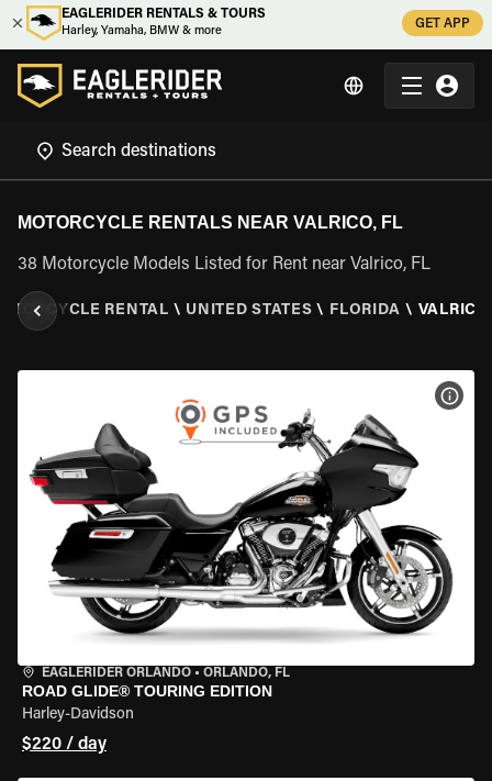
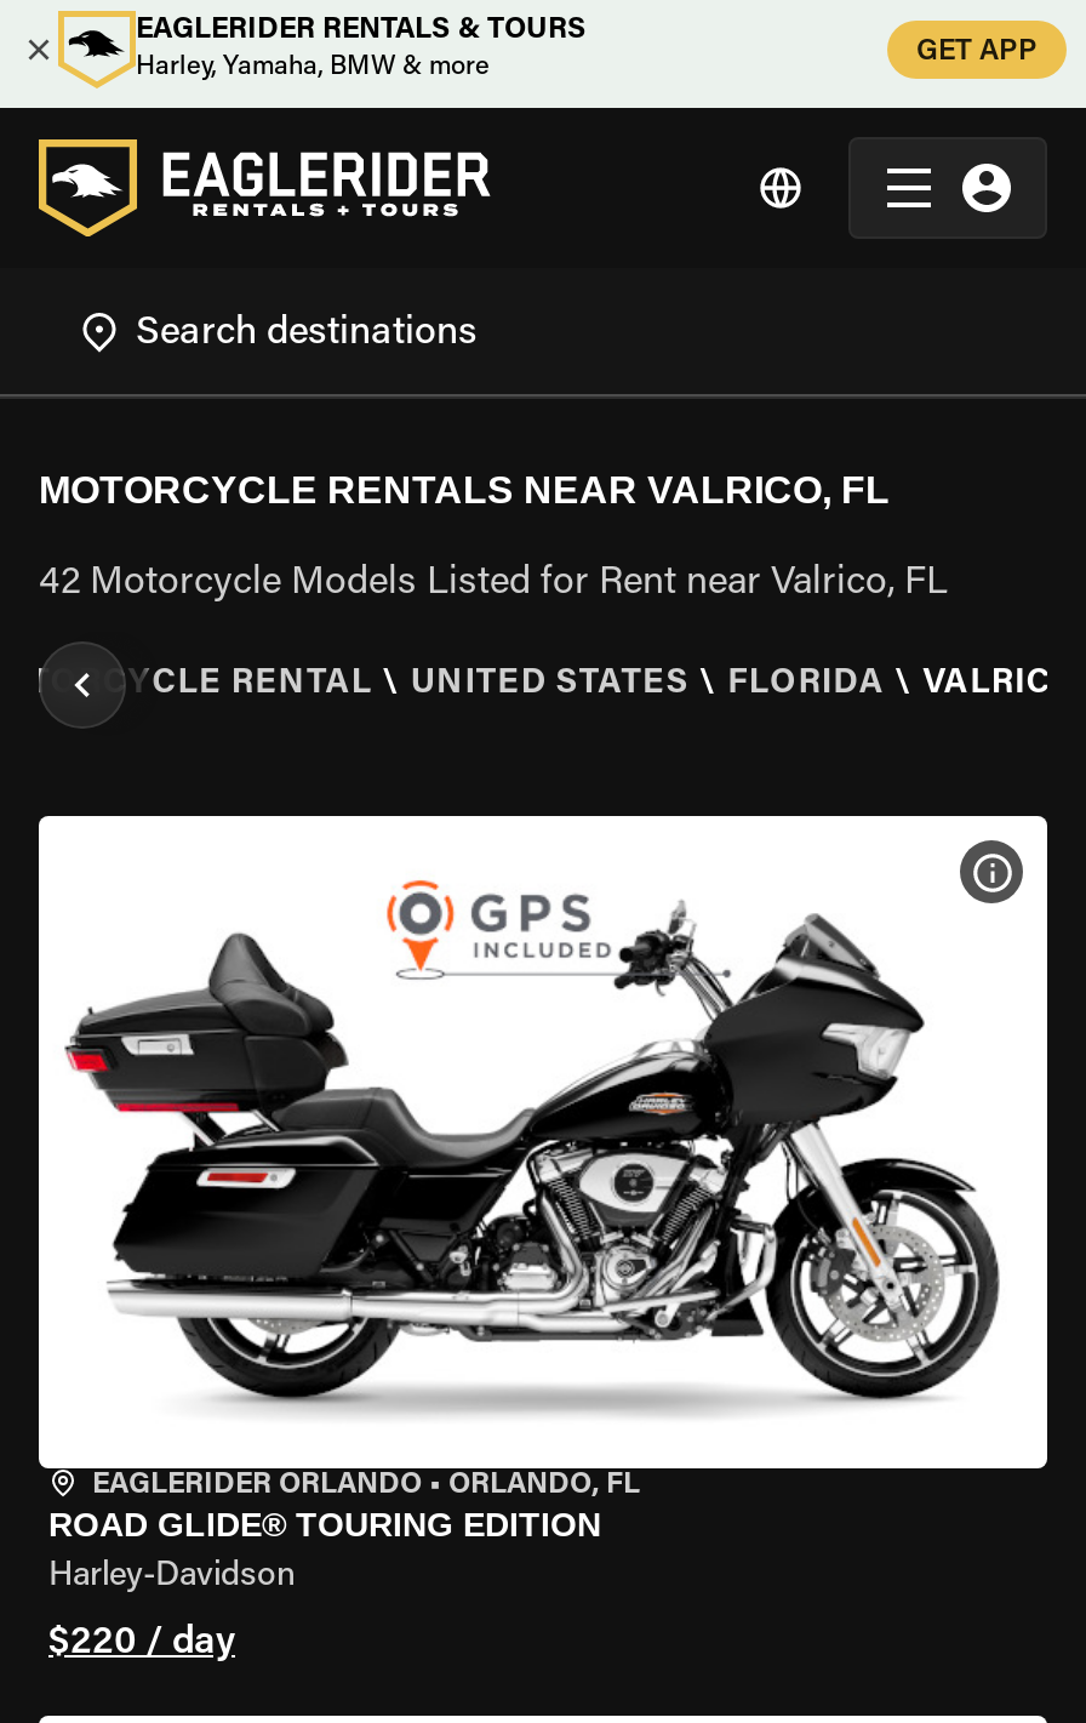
- 38 Motorcycle Models Listed for Rent near Valrico, FL
+ 42 Motorcycle Models Listed for Rent near Valrico, FL
